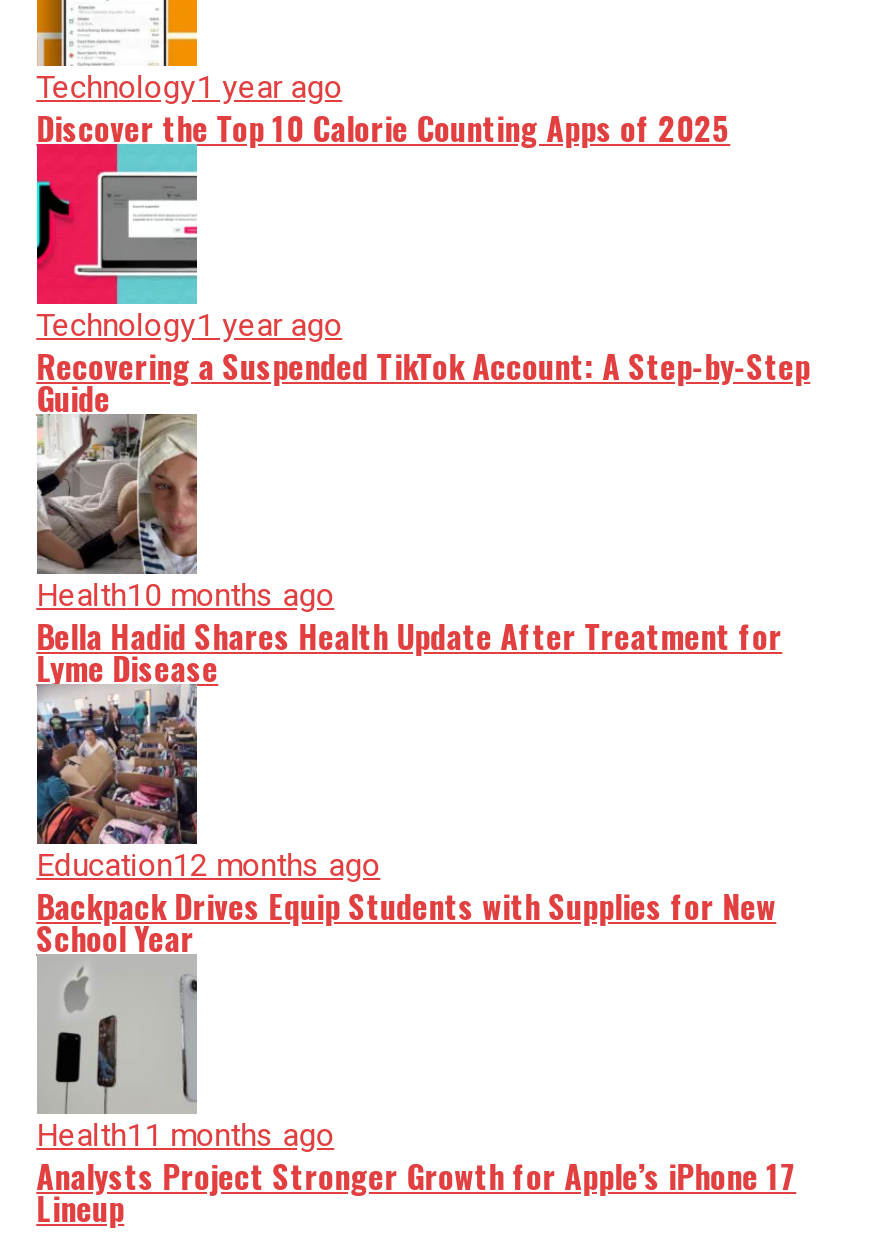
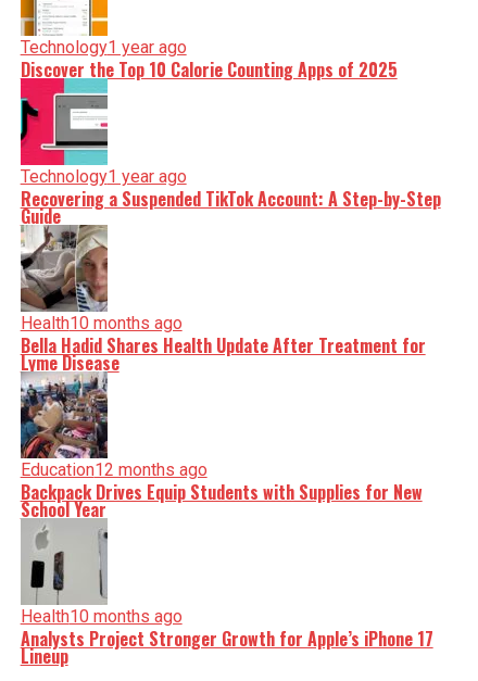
- Health11 months ago
+ Health10 months ago
